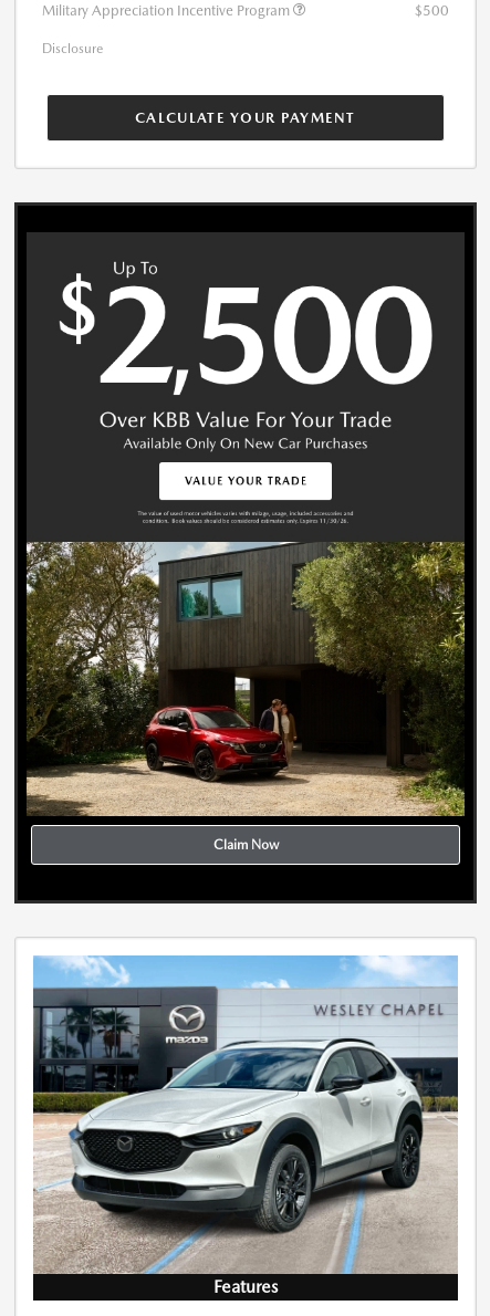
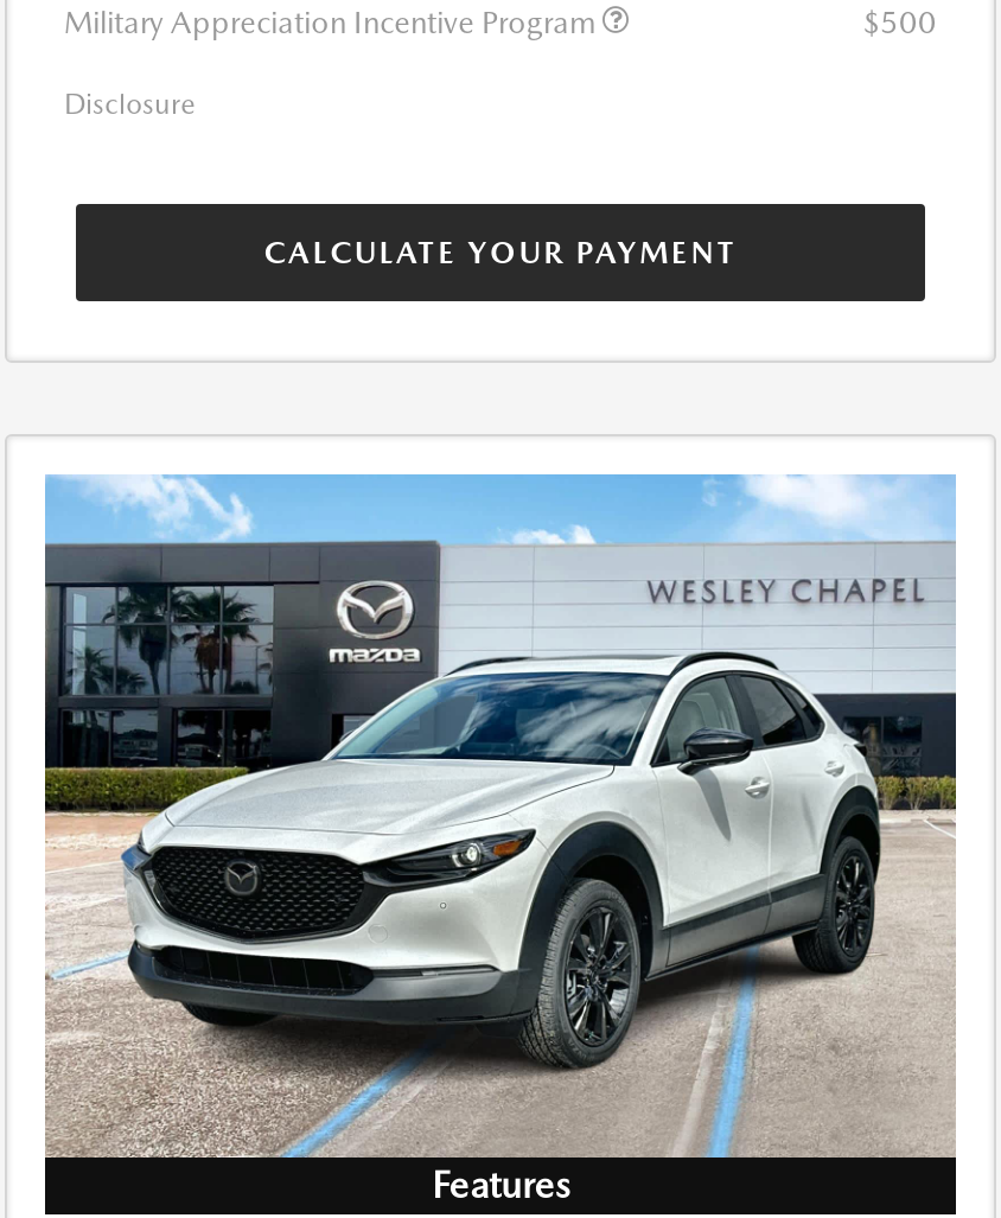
- [image]
- Claim Now
